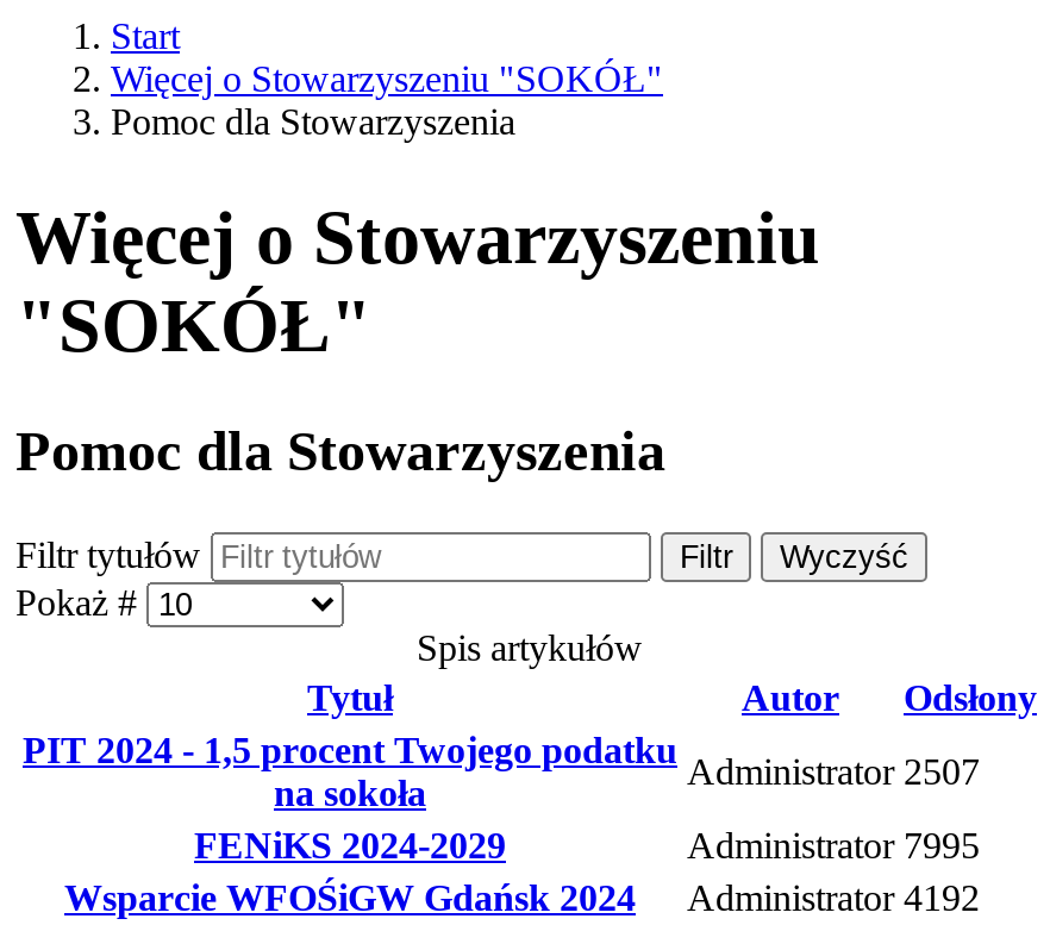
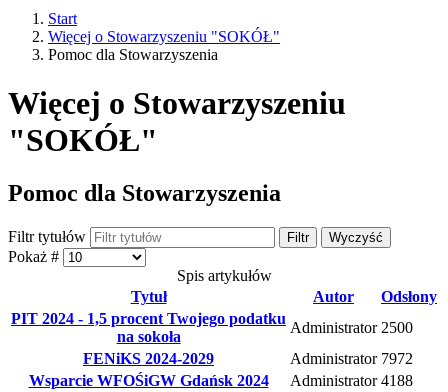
- Administrator 2507
+ Administrator 2500

- Administrator 7995
+ Administrator 7972

- Administrator 4192
+ Administrator 4188
